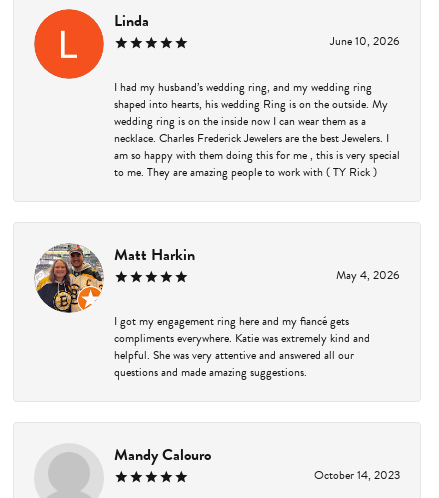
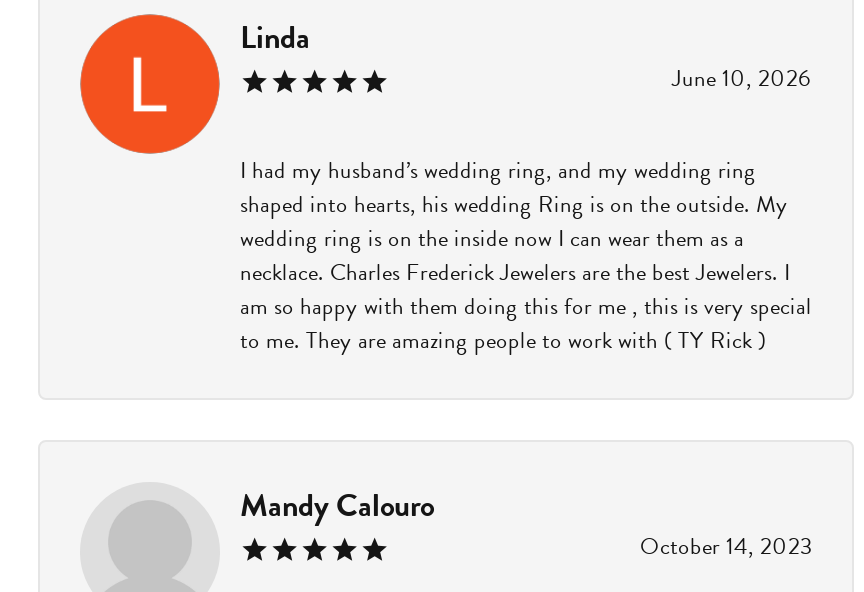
- [image]
- Matt Harkin
- May 4, 2026
- I got my engagement ring here and my fiancé gets
- compliments everywhere. Katie was extremely kind and
- helpful. She was very attentive and answered all our
- questions and made amazing suggestions.
